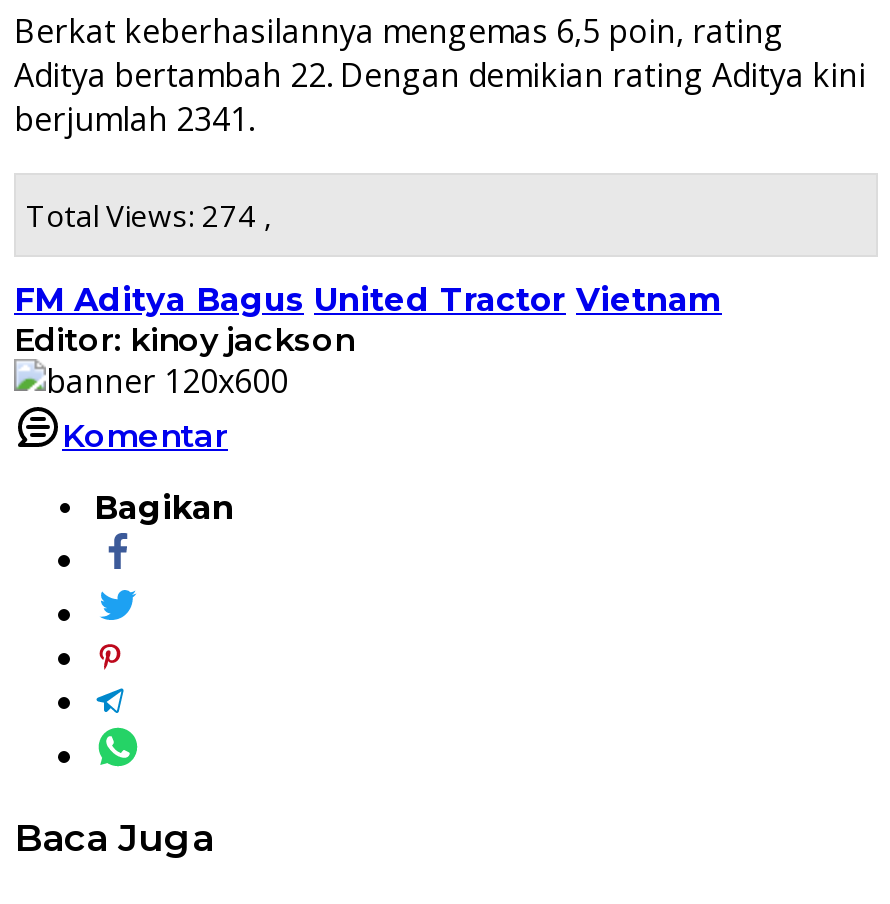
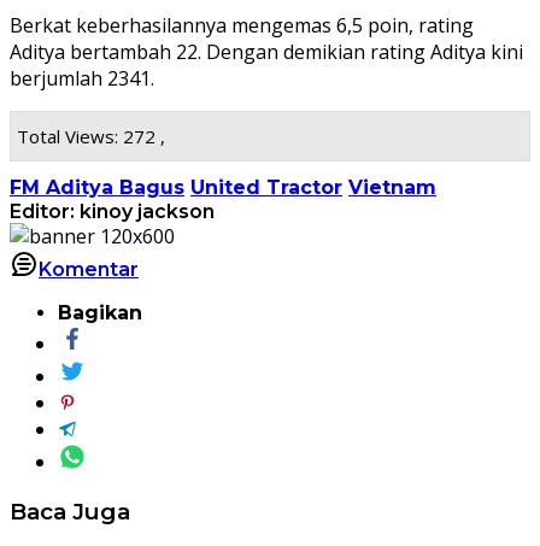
- Total Views: 274 ,
+ Total Views: 272 ,
